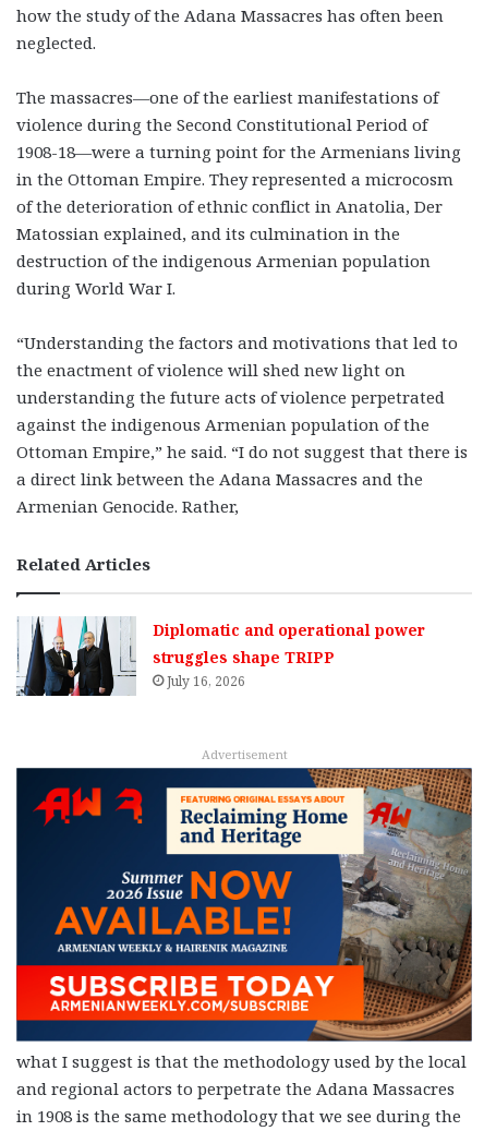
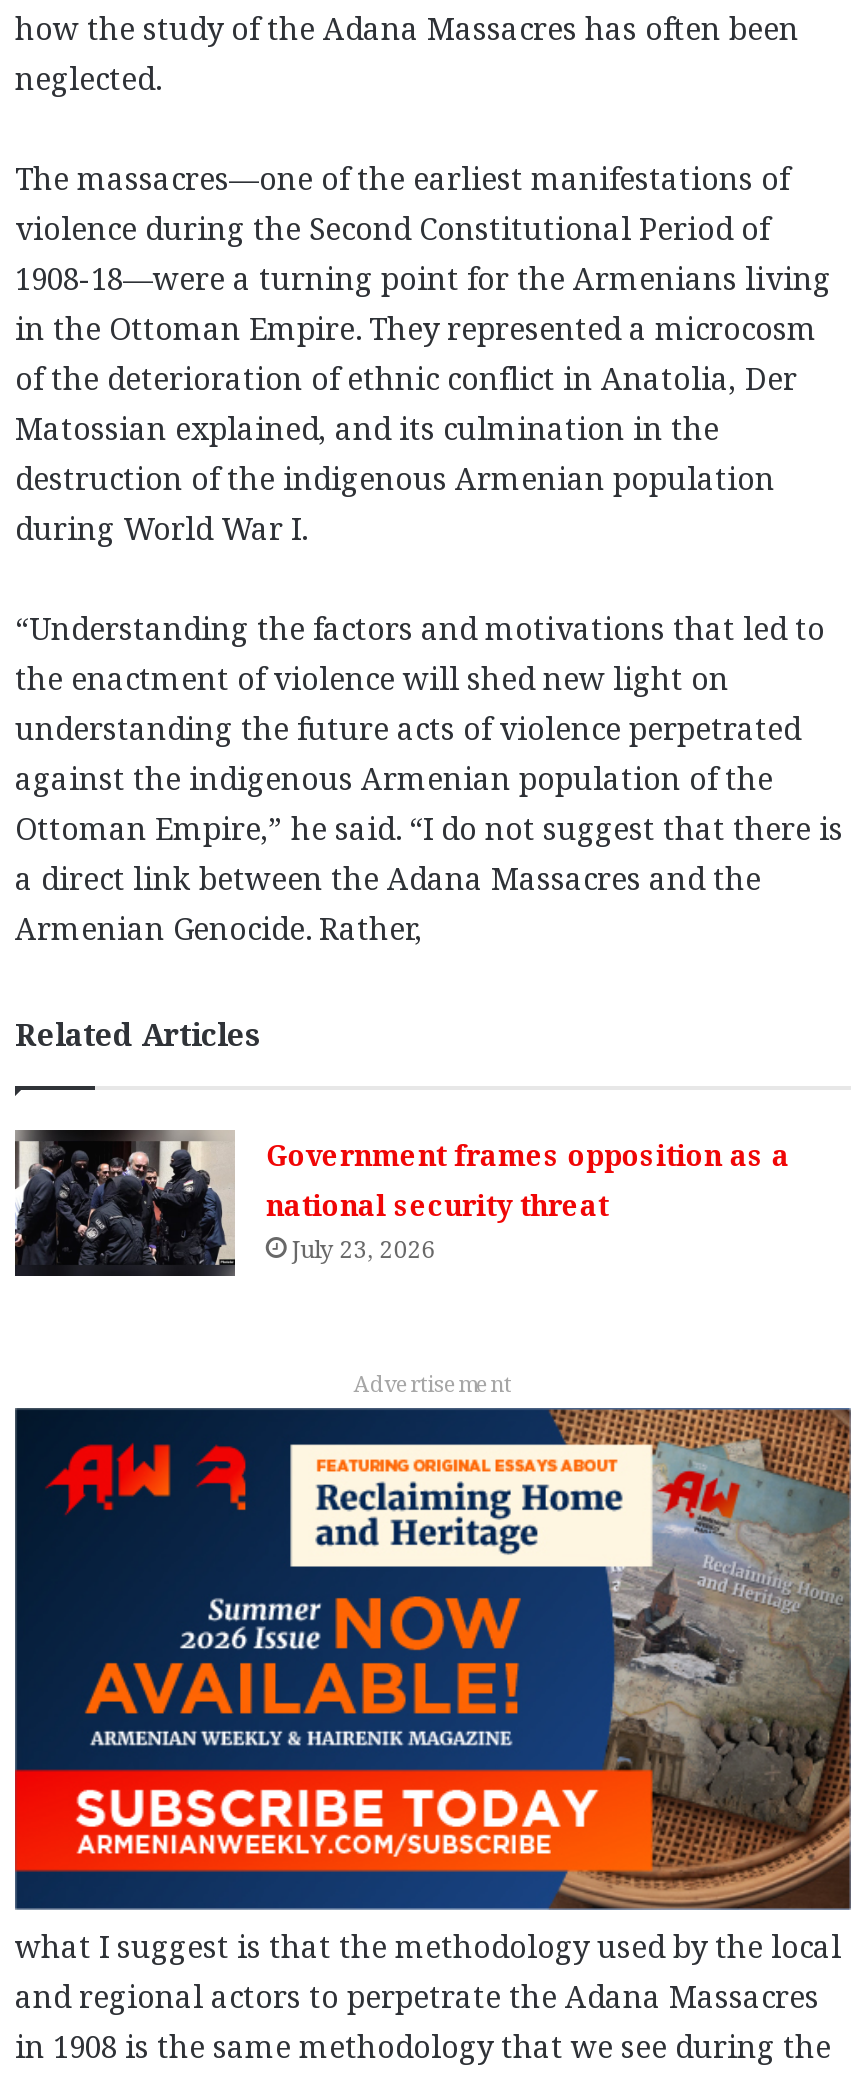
- [image]
- Diplomatic and operational power
- struggles shape TRIPP
- July 16, 2026
+ [image]
+ Government frames opposition as a
+ national security threat
+ July 23, 2026
